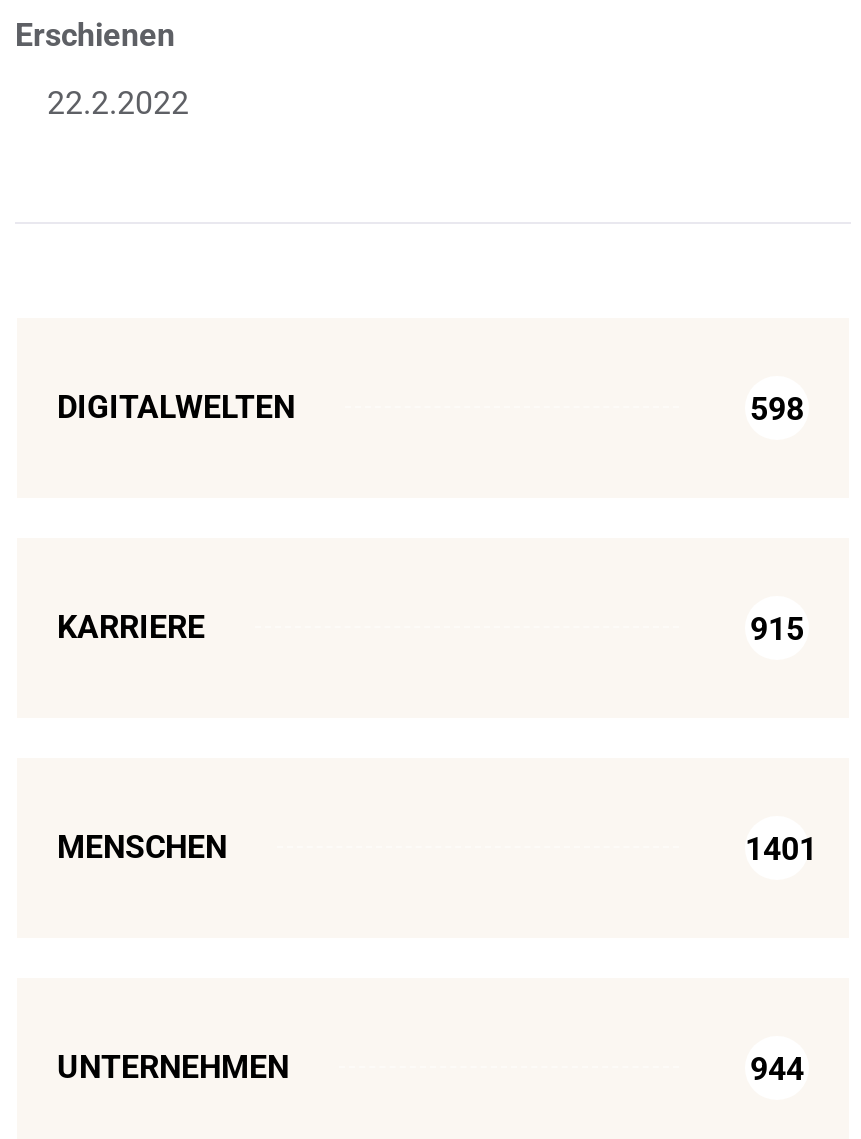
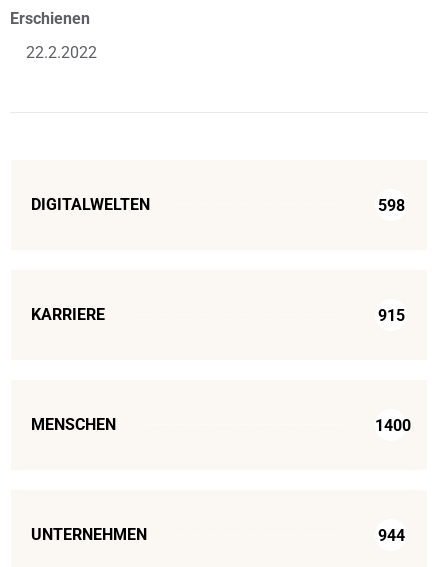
- 1401
+ 1400
